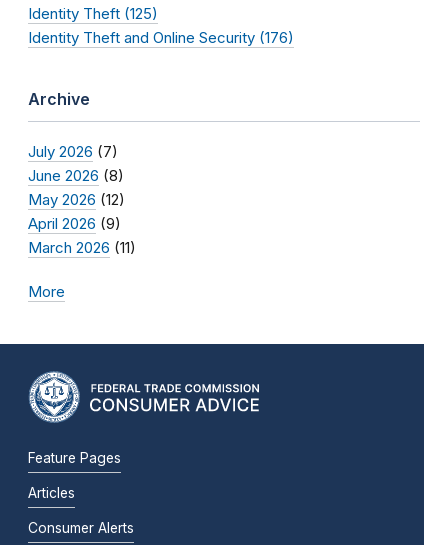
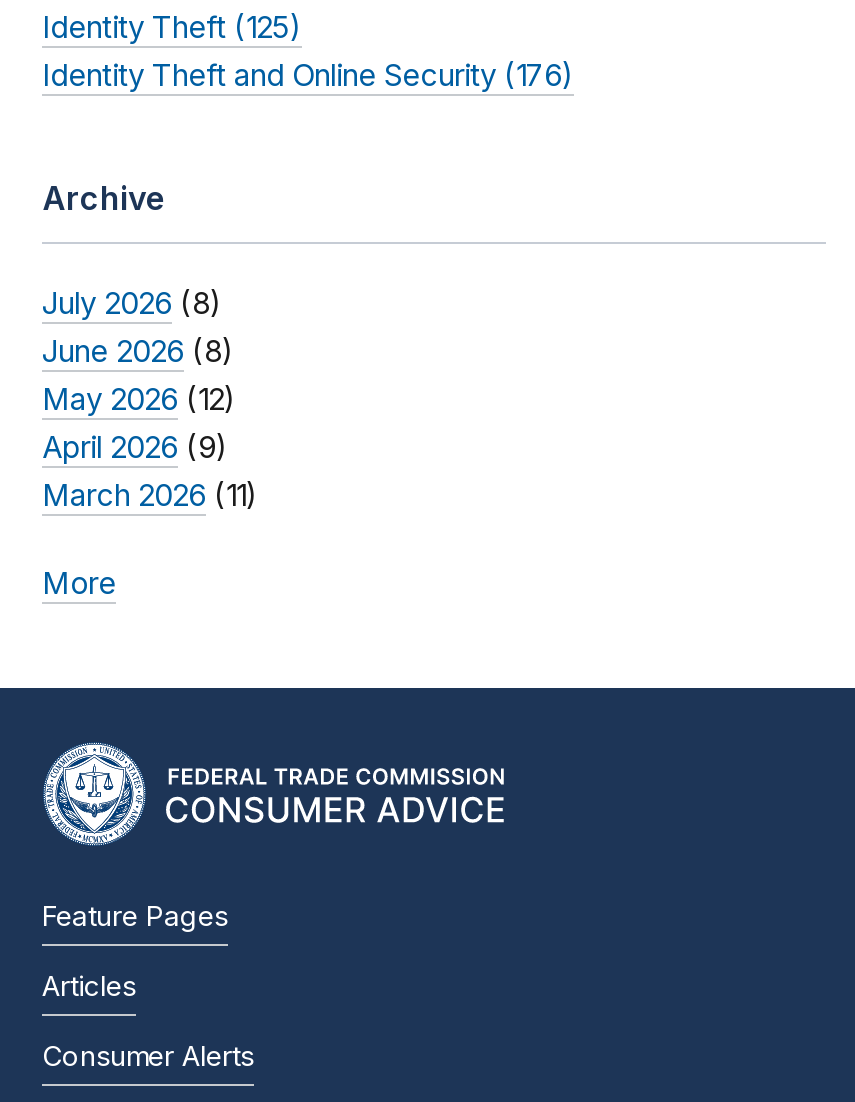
- July 2026 (7)
+ July 2026 (8)
